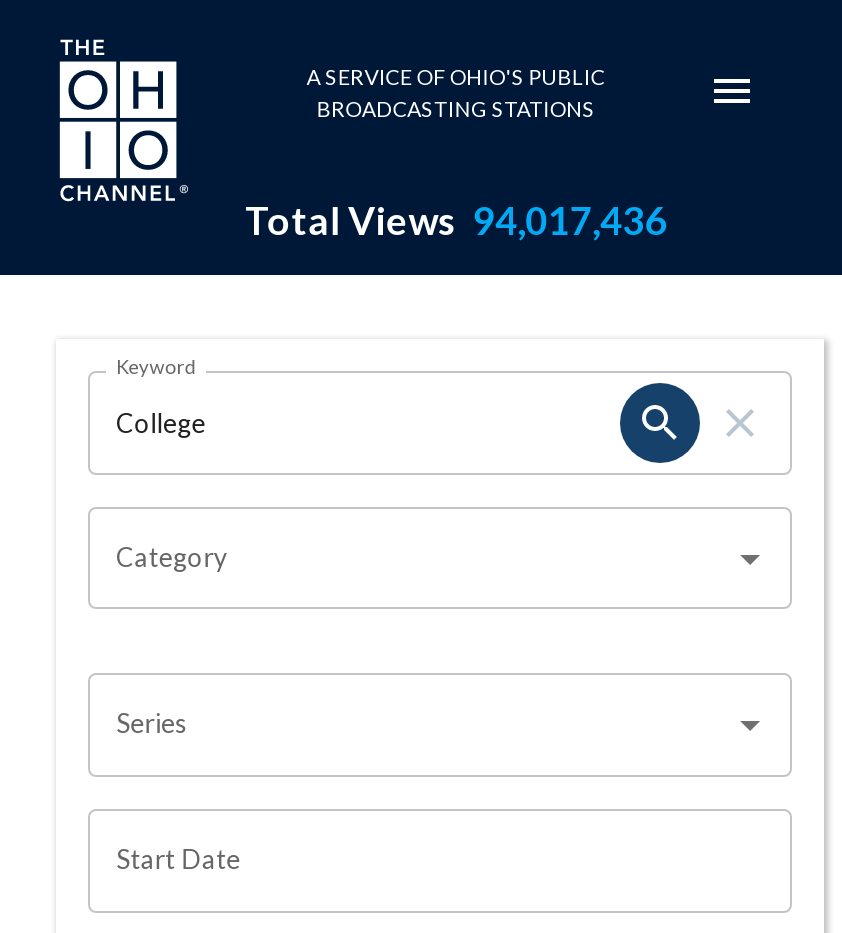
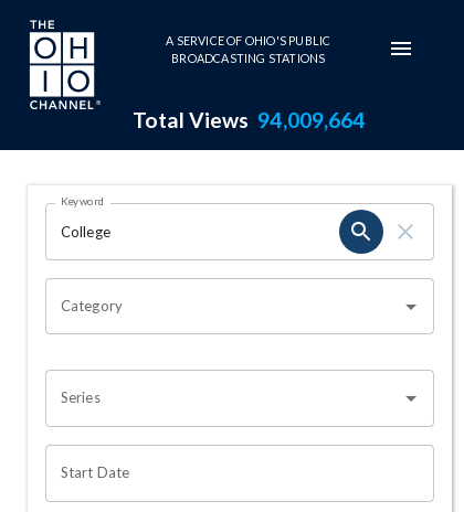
- Total Views 94,017,436
+ Total Views 94,009,664
